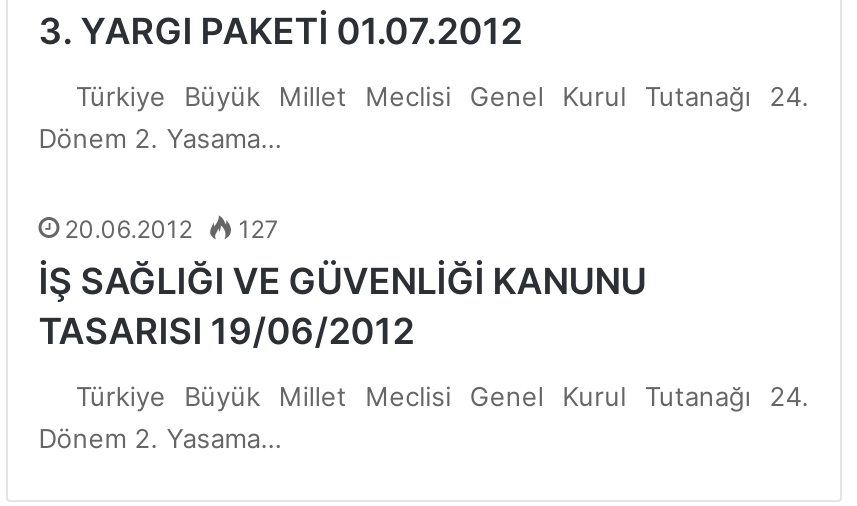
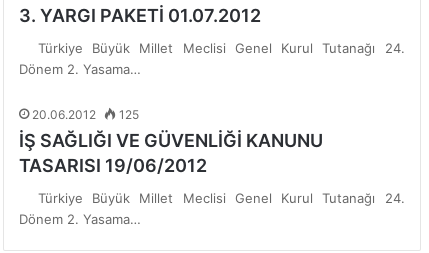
- 20.06.2012 127
+ 20.06.2012 125
